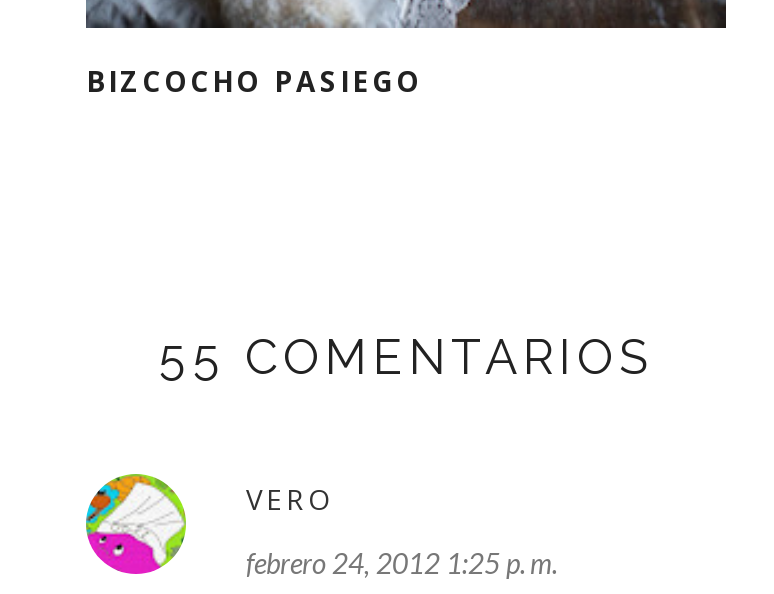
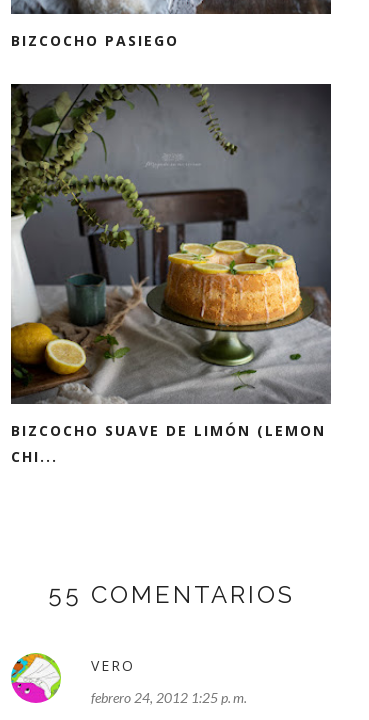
+ [image]
+ BIZCOCHO SUAVE DE LIMÓN (LEMON
+ CHI...
